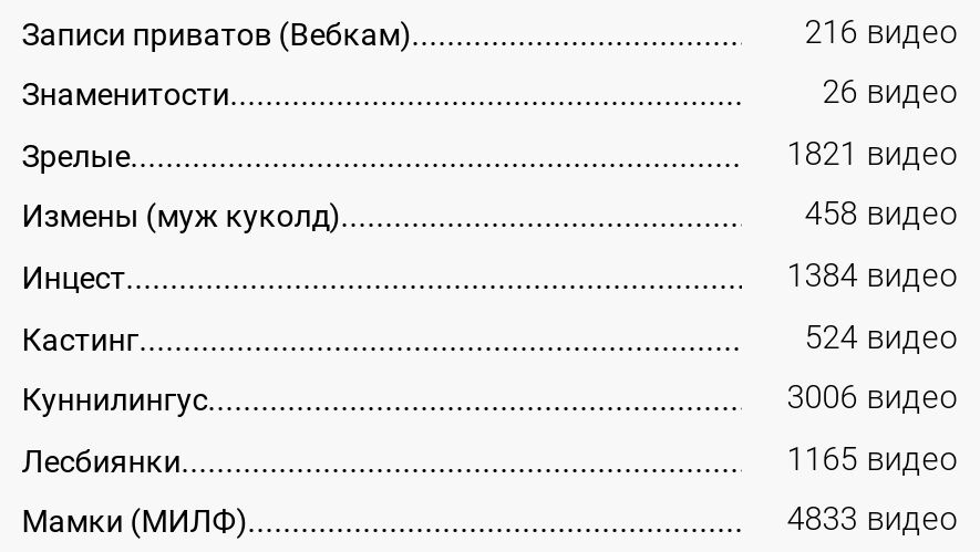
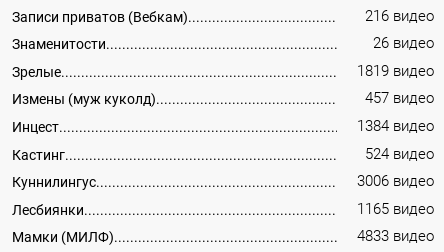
- 1821 видео
+ 1819 видео

- 458 видео
+ 457 видео
